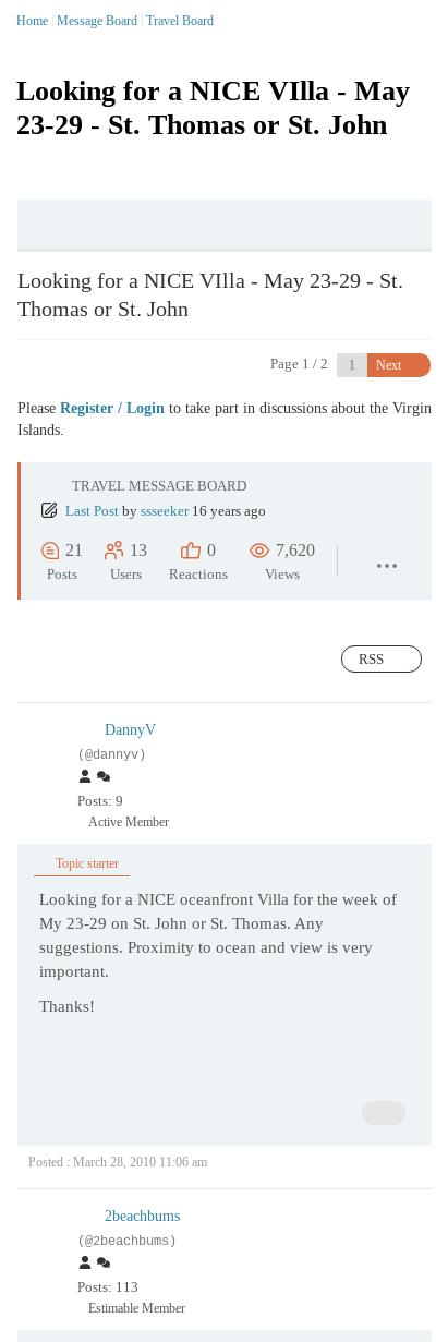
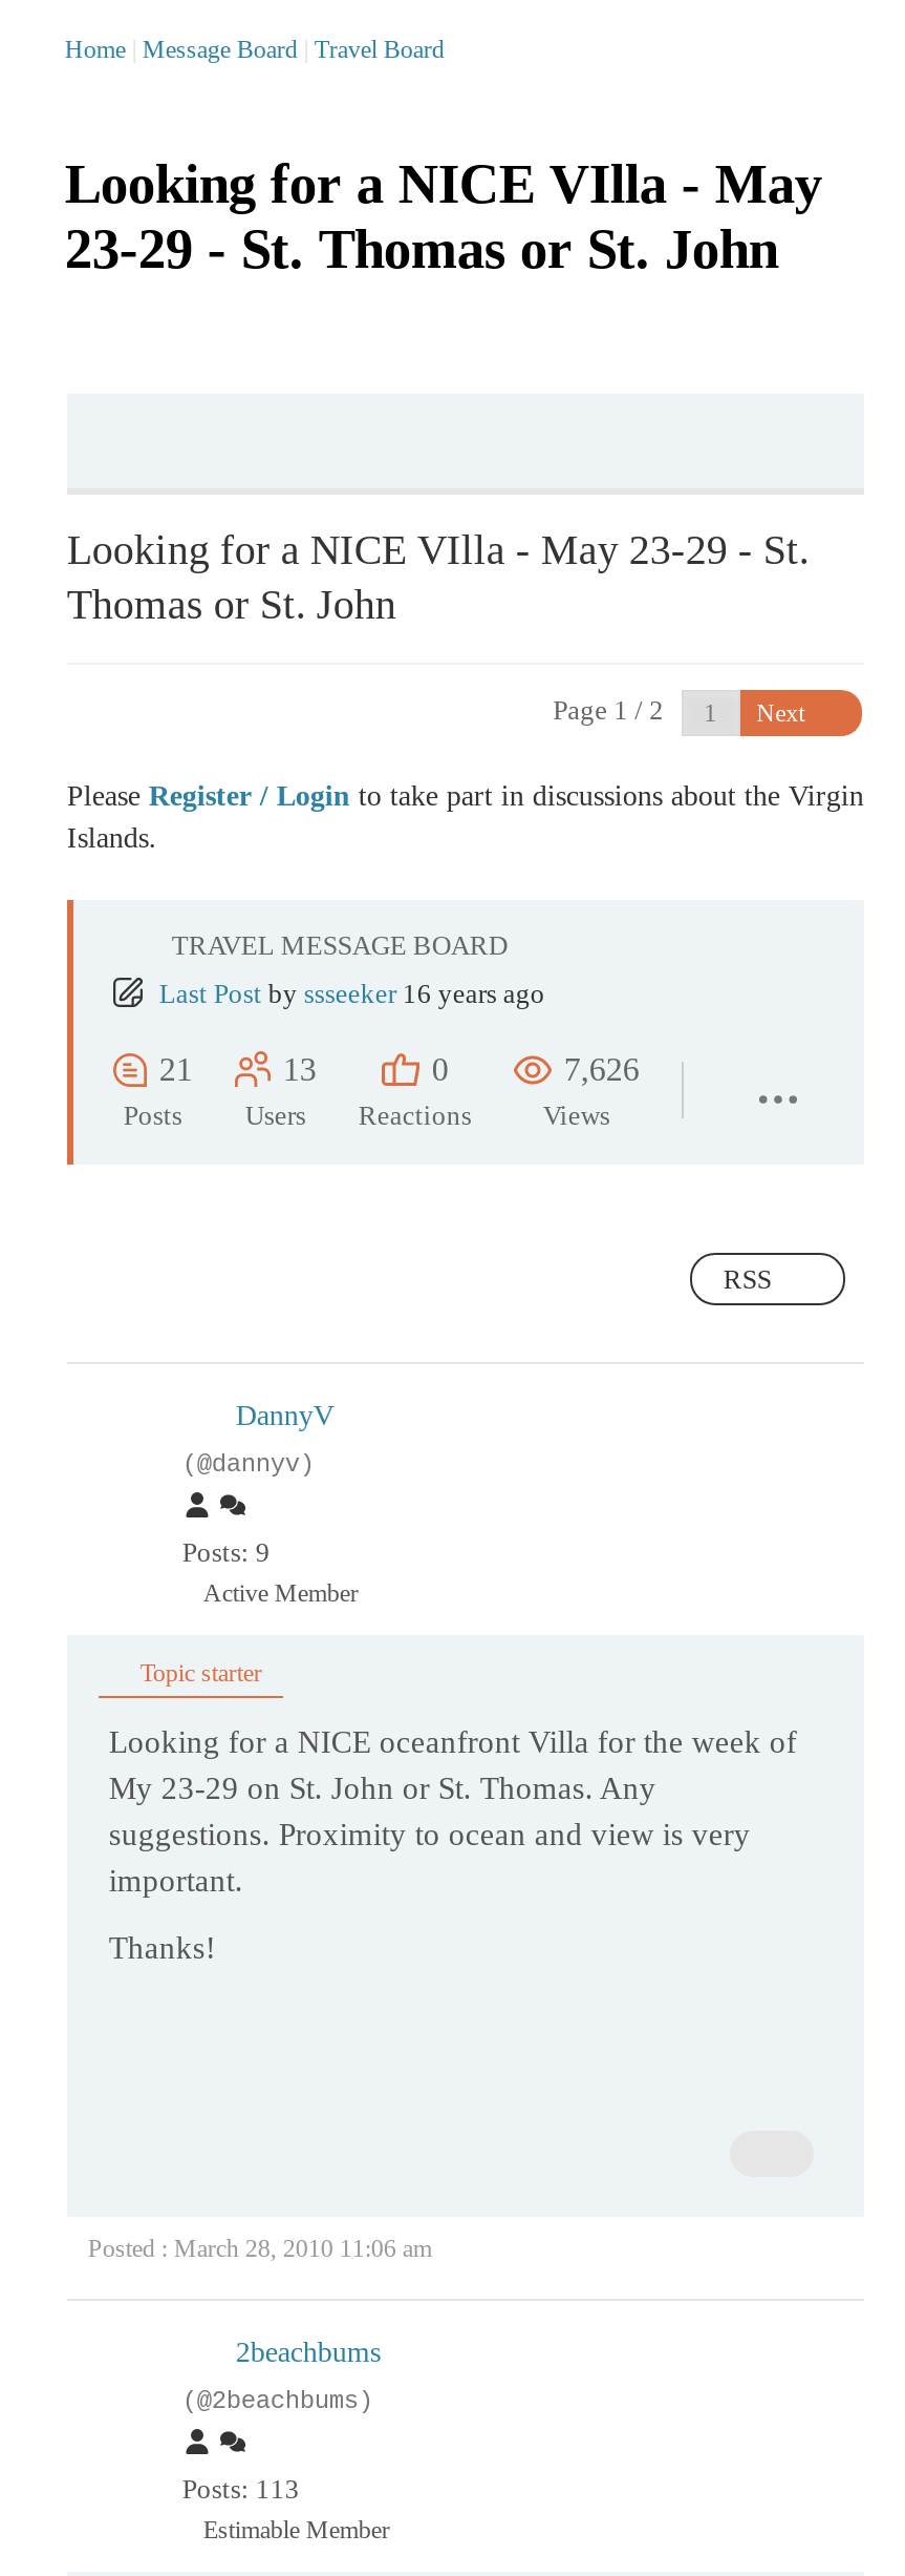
- 7,620
+ 7,626
